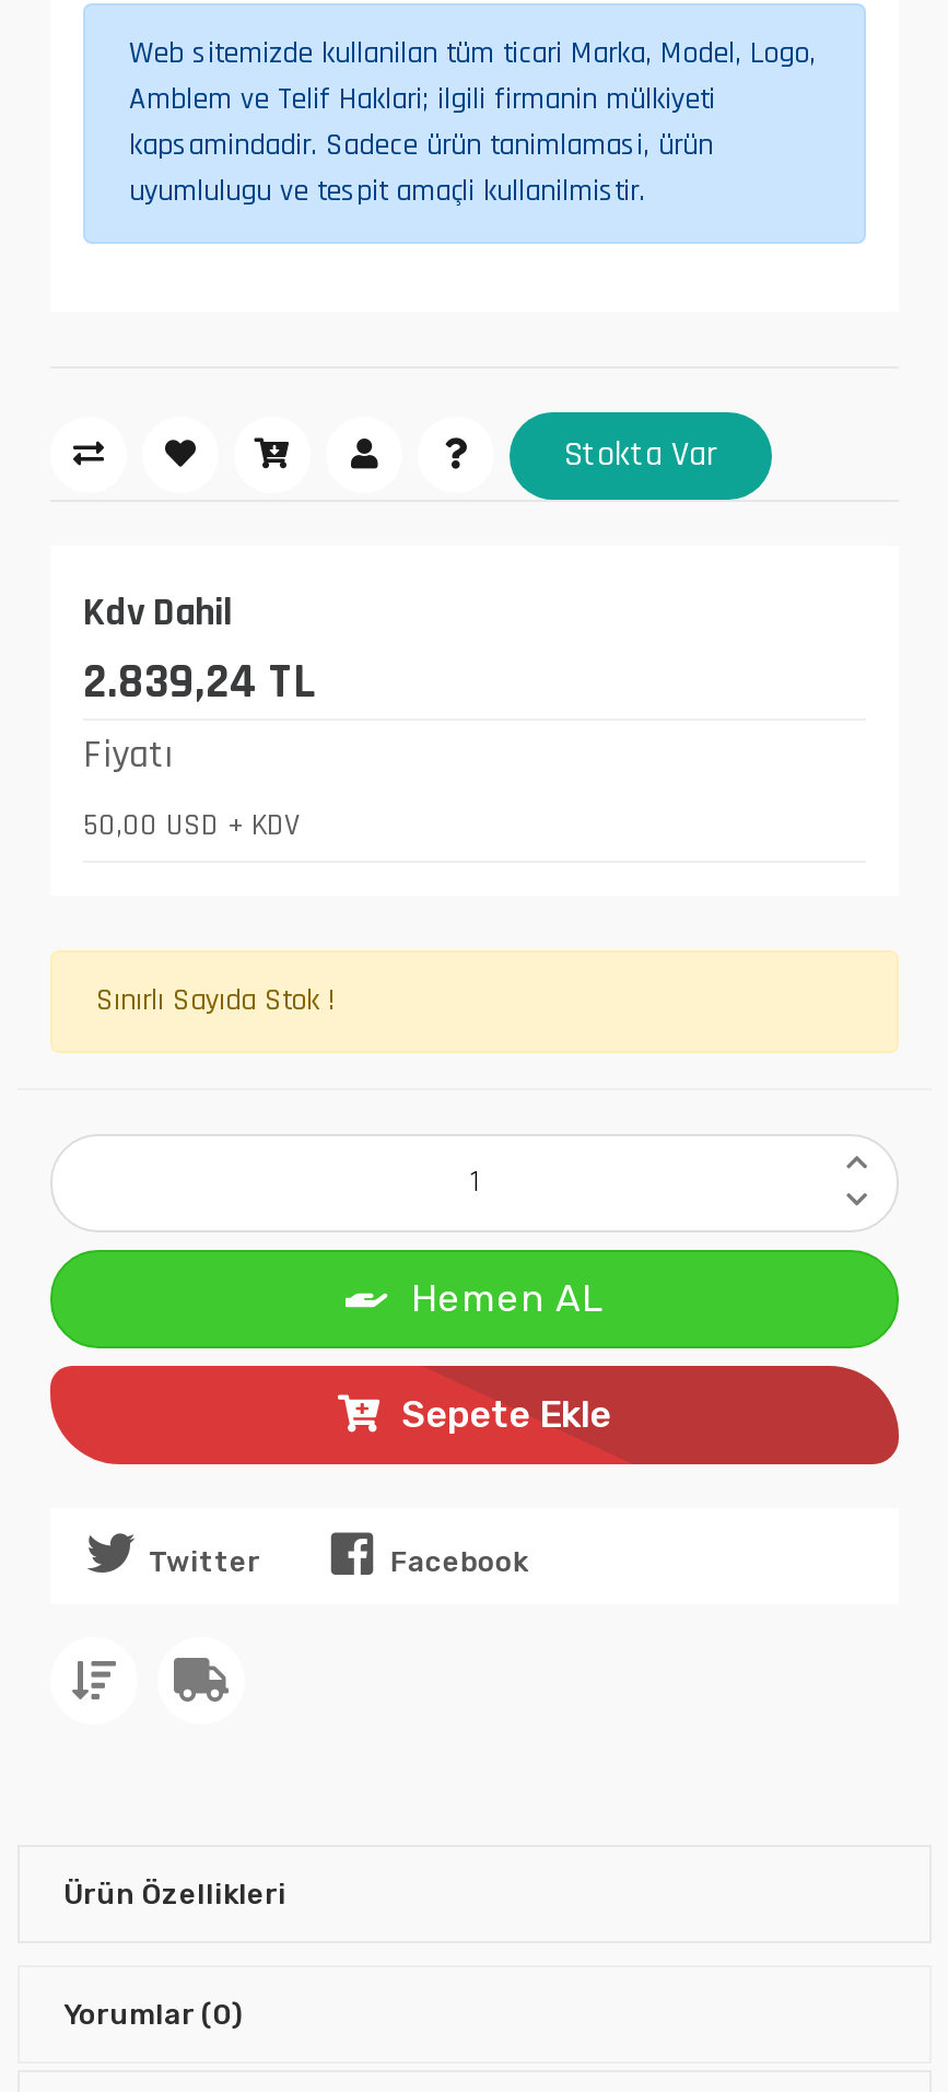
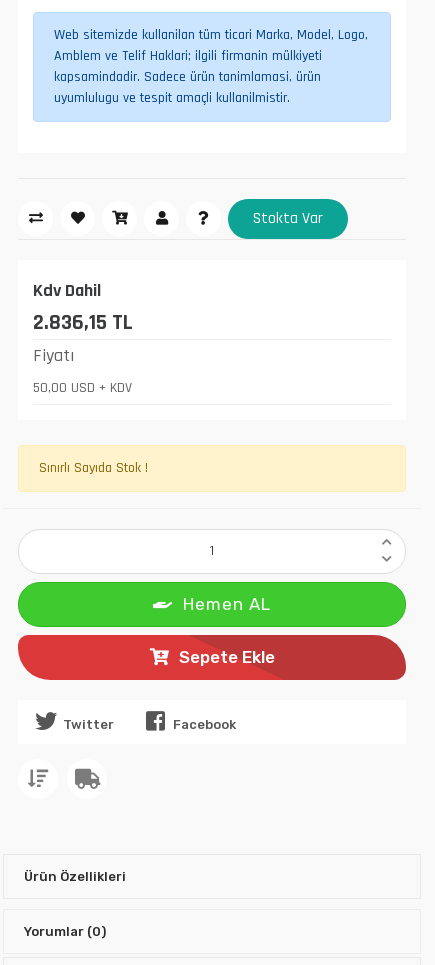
- 2.839,24 TL
+ 2.836,15 TL
